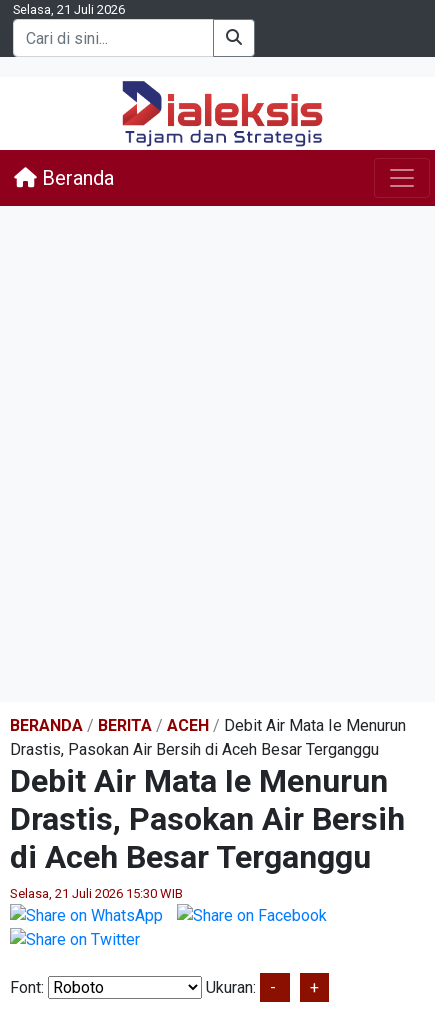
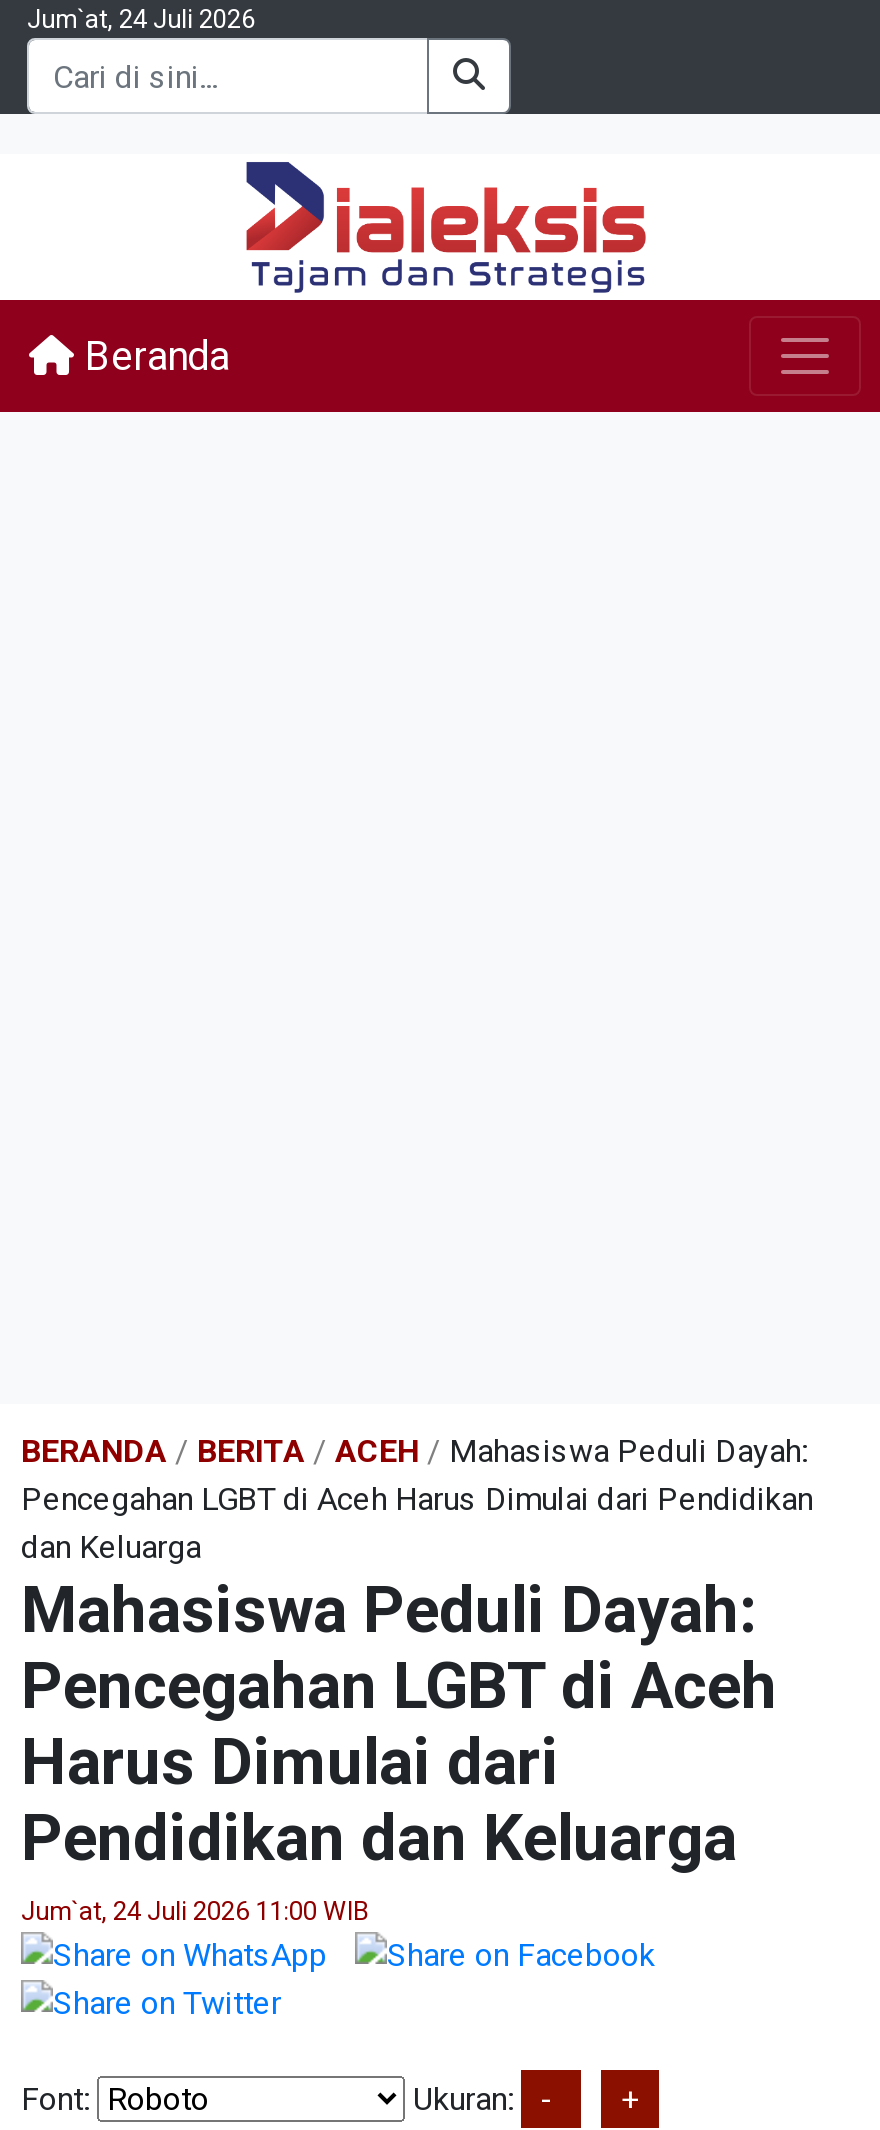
- Selasa, 21 Juli 2026
+ Jum`at, 24 Juli 2026

- BERANDA / BERITA / ACEH / Debit Air Mata Ie Menurun
- Drastis, Pasokan Air Bersih di Aceh Besar Terganggu
- Debit Air Mata Ie Menurun
- Drastis, Pasokan Air Bersih
- di Aceh Besar Terganggu
- Selasa, 21 Juli 2026 15:30 WIB
+ BERANDA / BERITA / ACEH / Mahasiswa Peduli Dayah:
+ Pencegahan LGBT di Aceh Harus Dimulai dari Pendidikan
+ dan Keluarga
+ Mahasiswa Peduli Dayah:
+ Pencegahan LGBT di Aceh
+ Harus Dimulai dari
+ Pendidikan dan Keluarga
+ Jum`at, 24 Juli 2026 11:00 WIB
